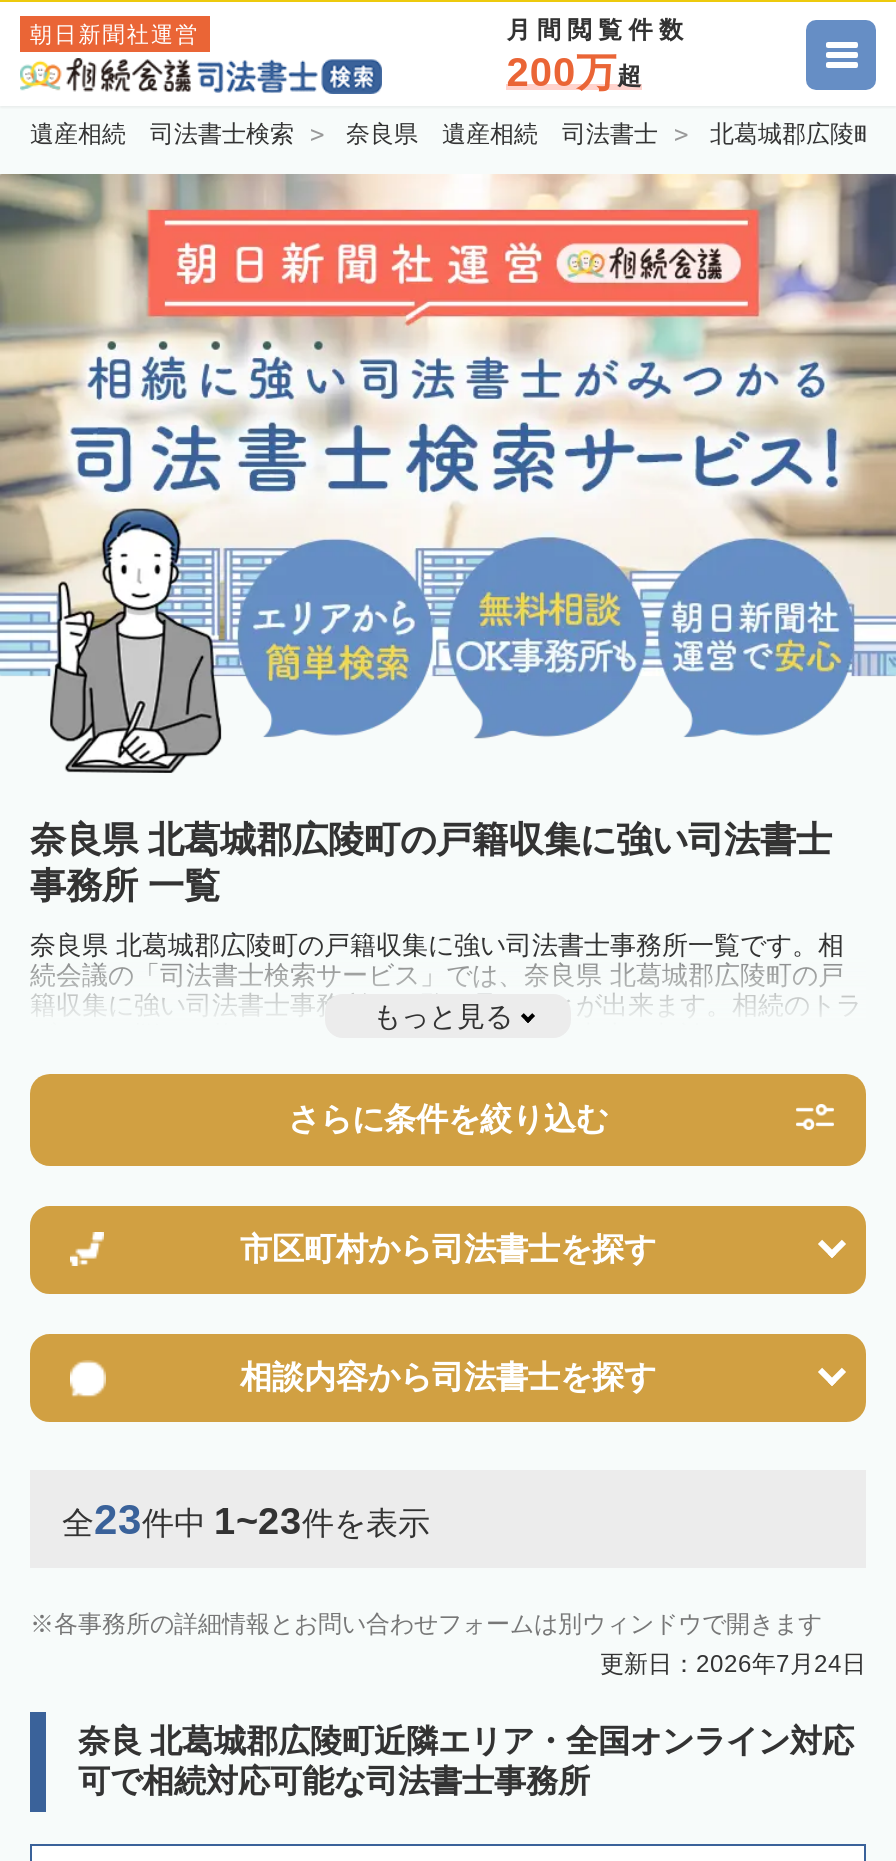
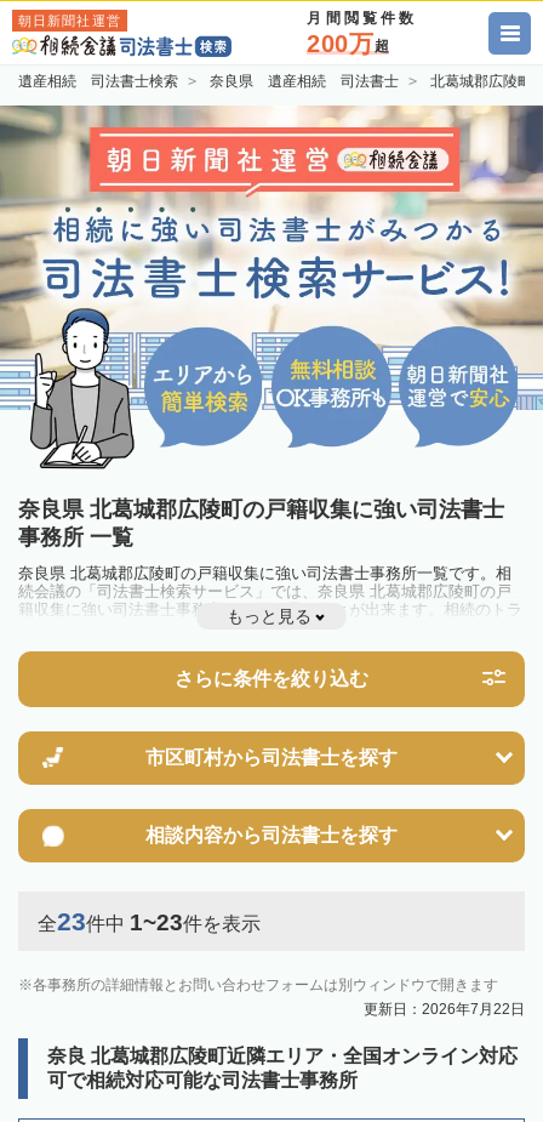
- 更新日：2026年7月24日
+ 更新日：2026年7月22日
